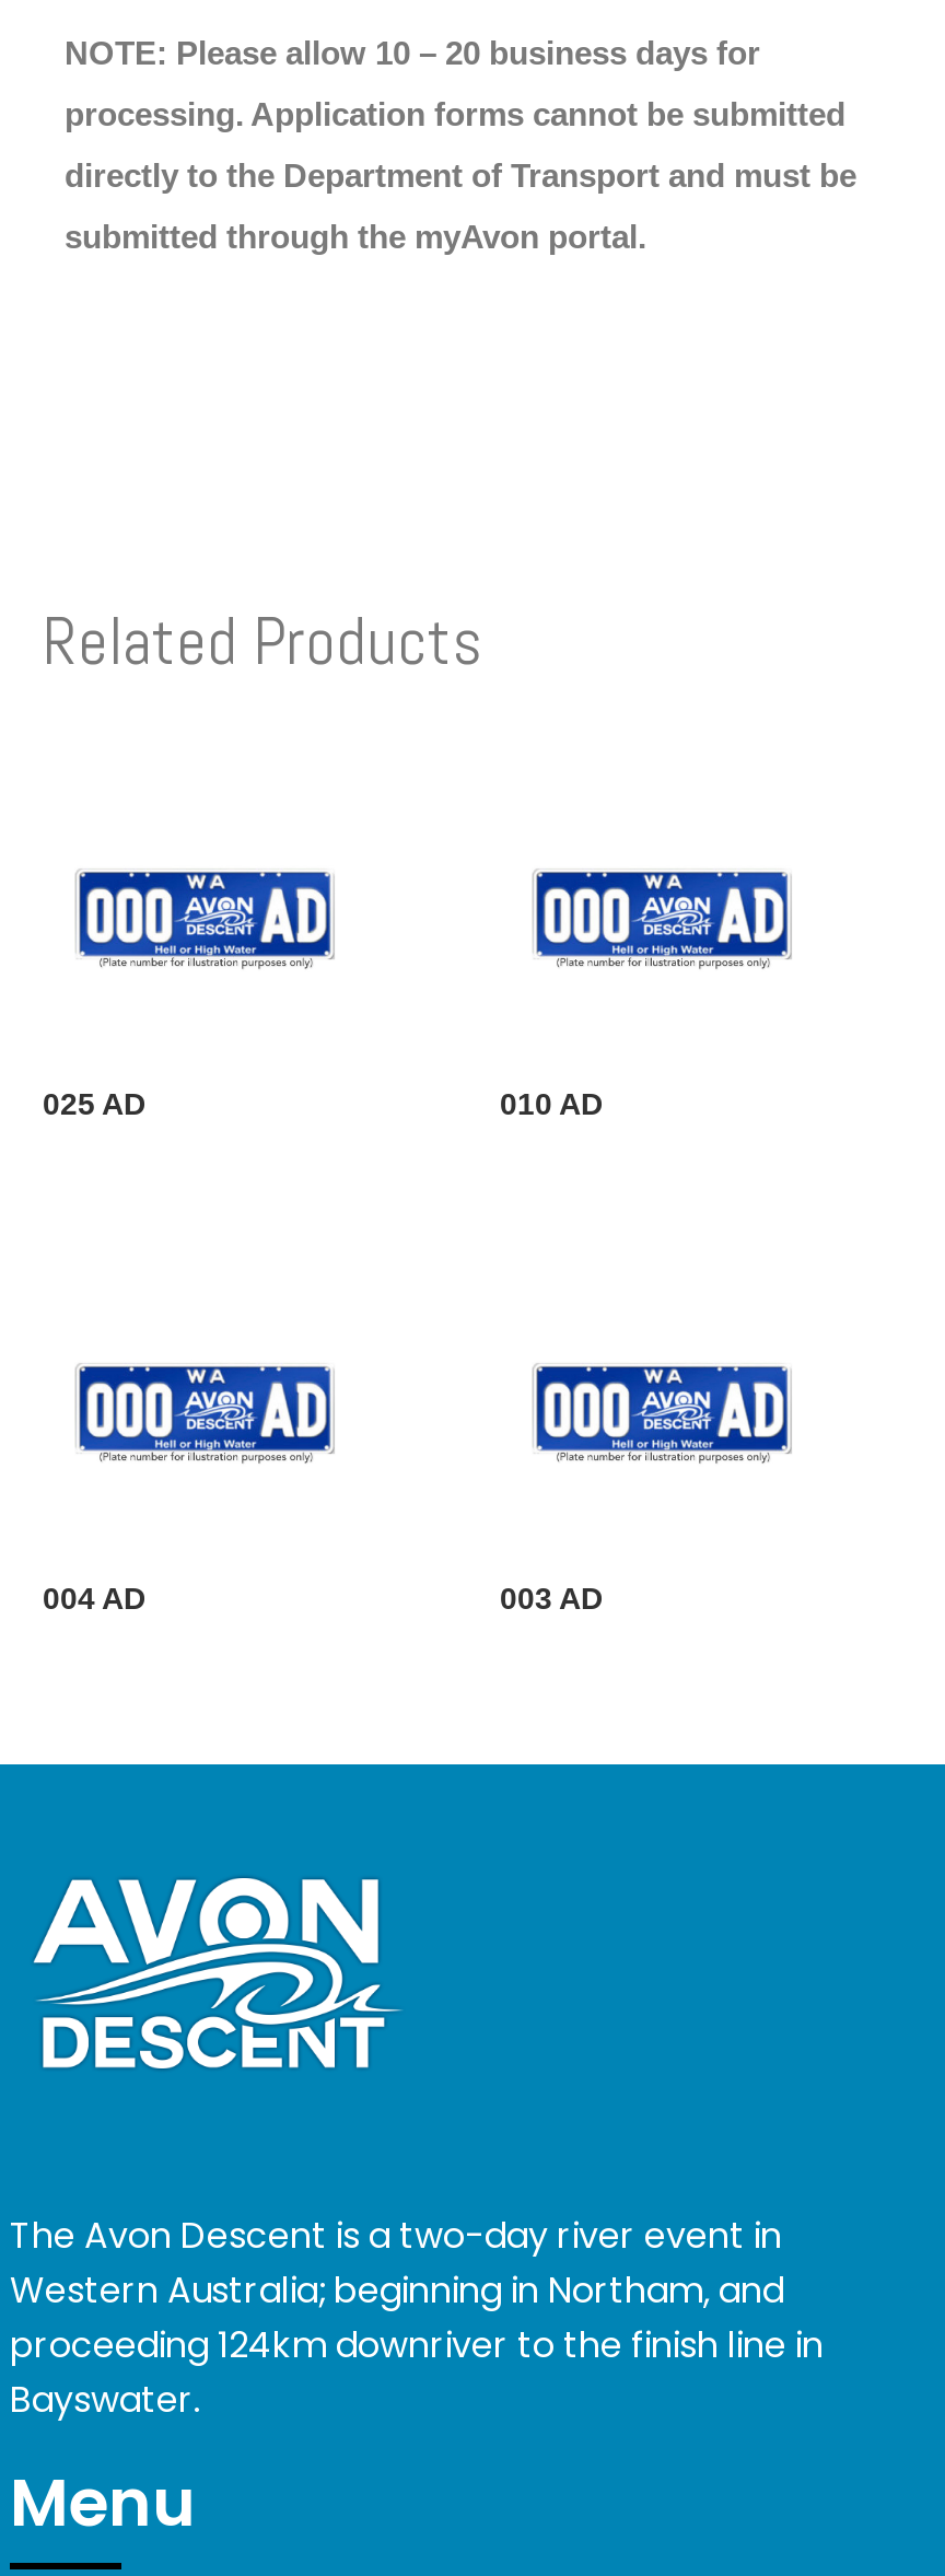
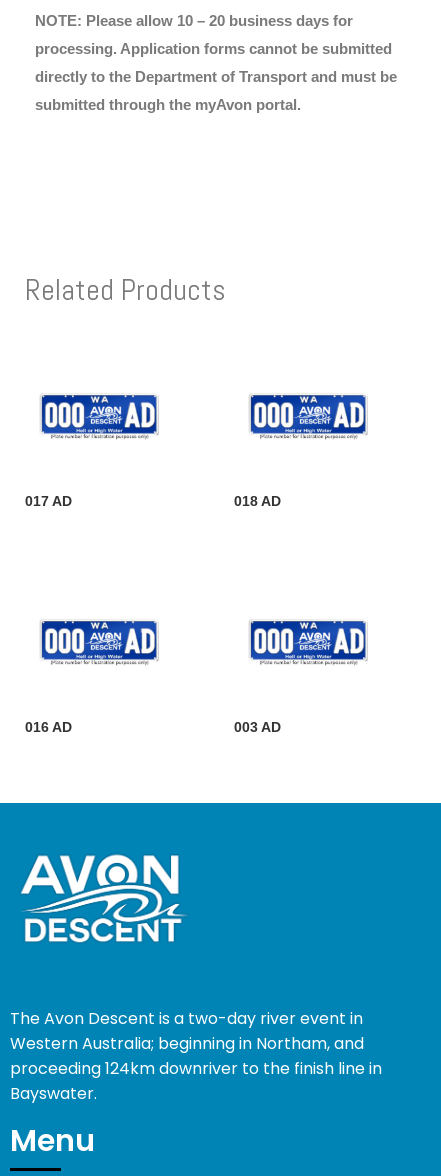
- 025 AD
+ 017 AD

- 010 AD
+ 018 AD

- 004 AD
+ 016 AD
